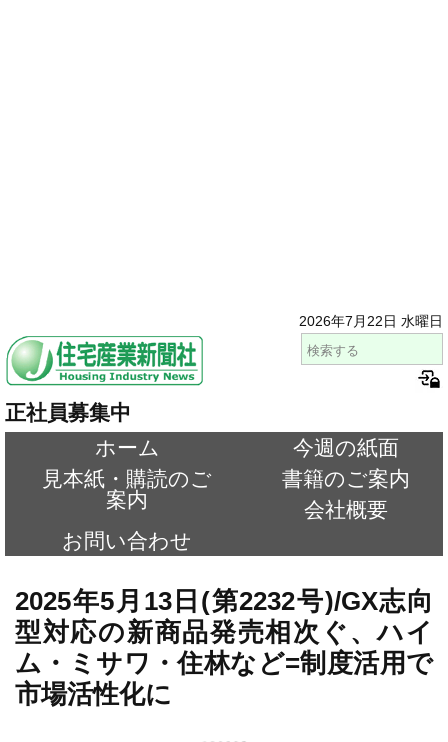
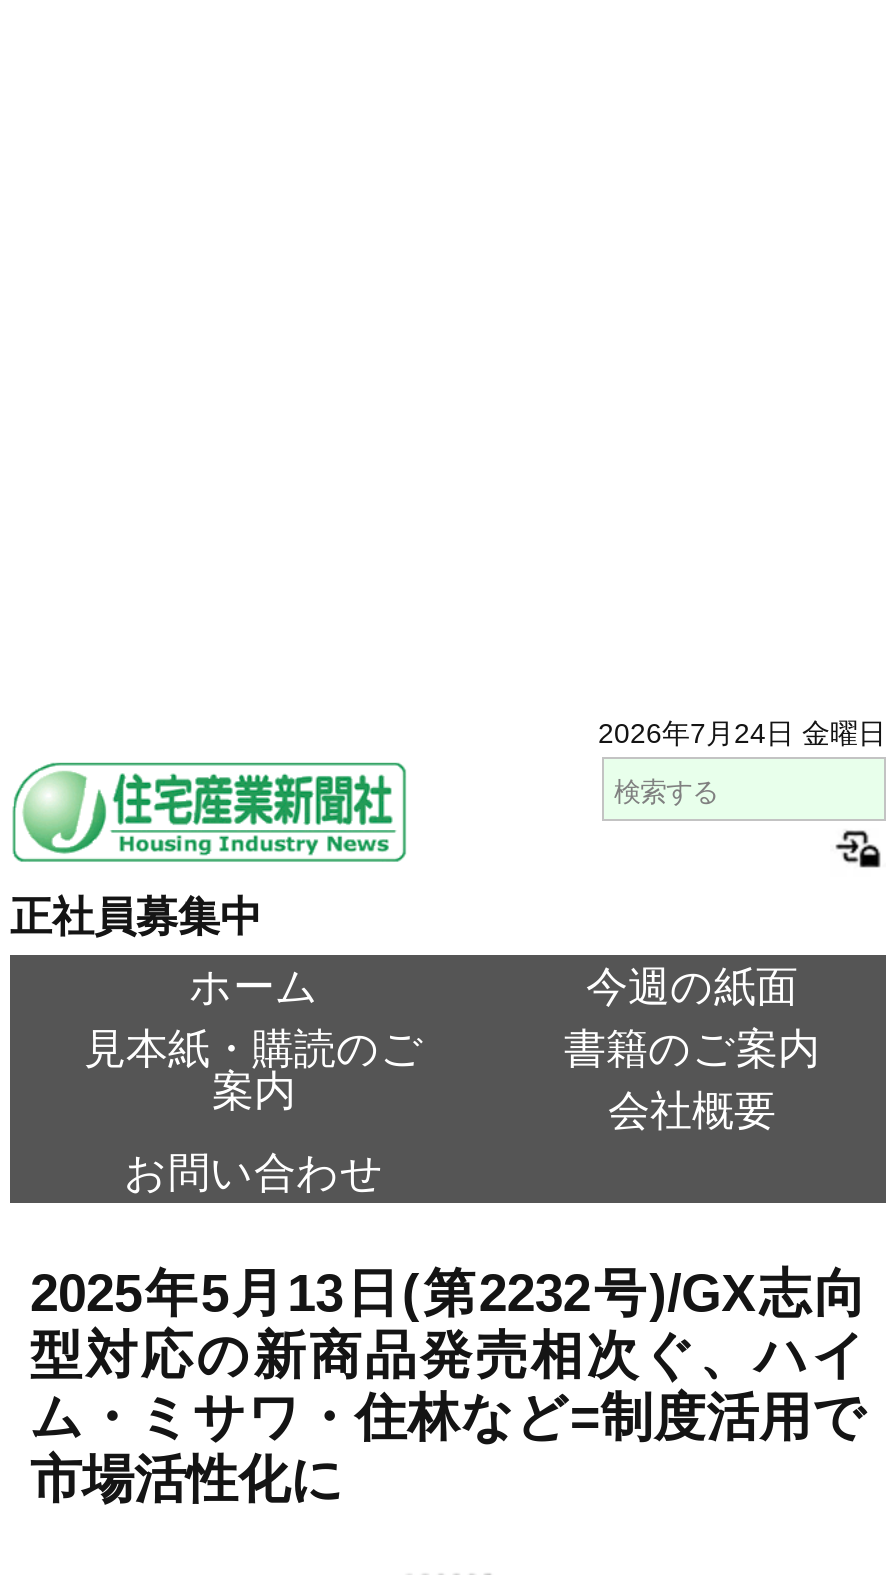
- 2026年7月22日 水曜日
+ 2026年7月24日 金曜日
